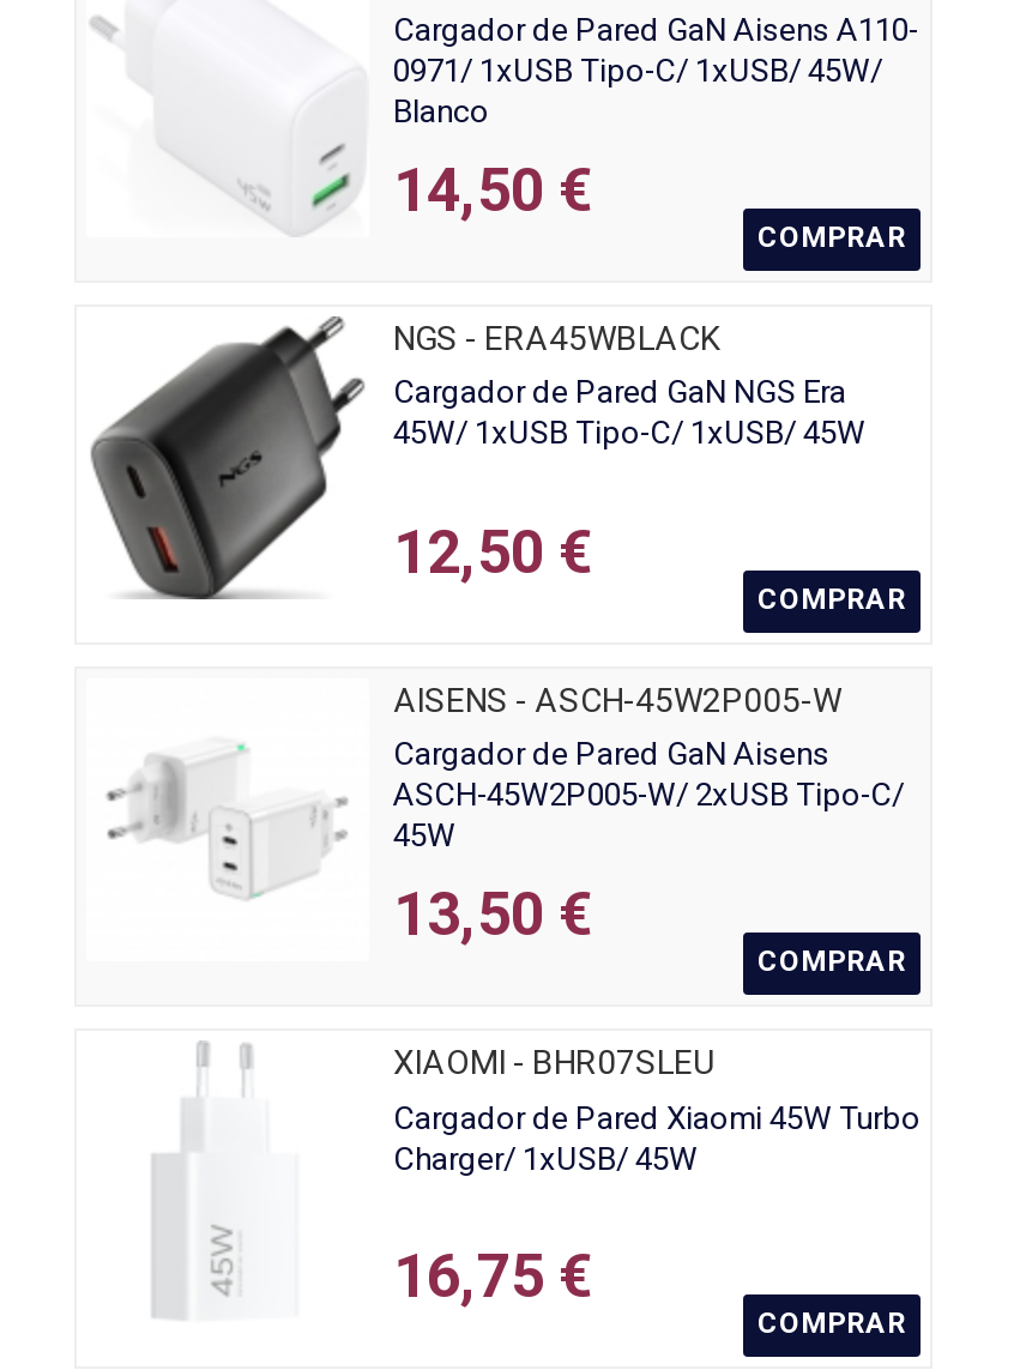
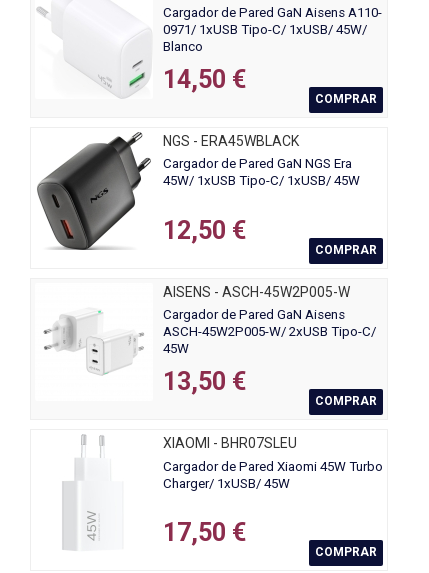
- 16,75 €
+ 17,50 €
